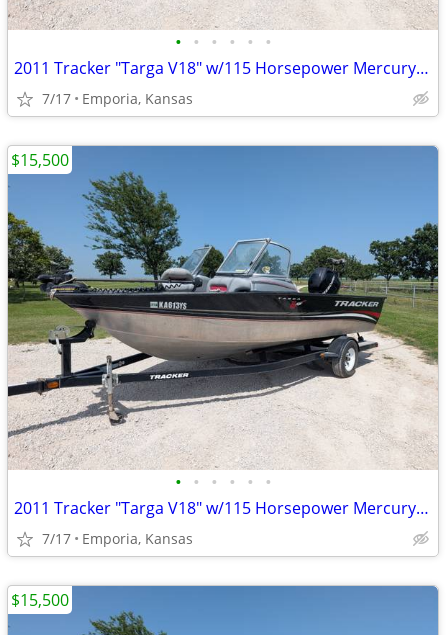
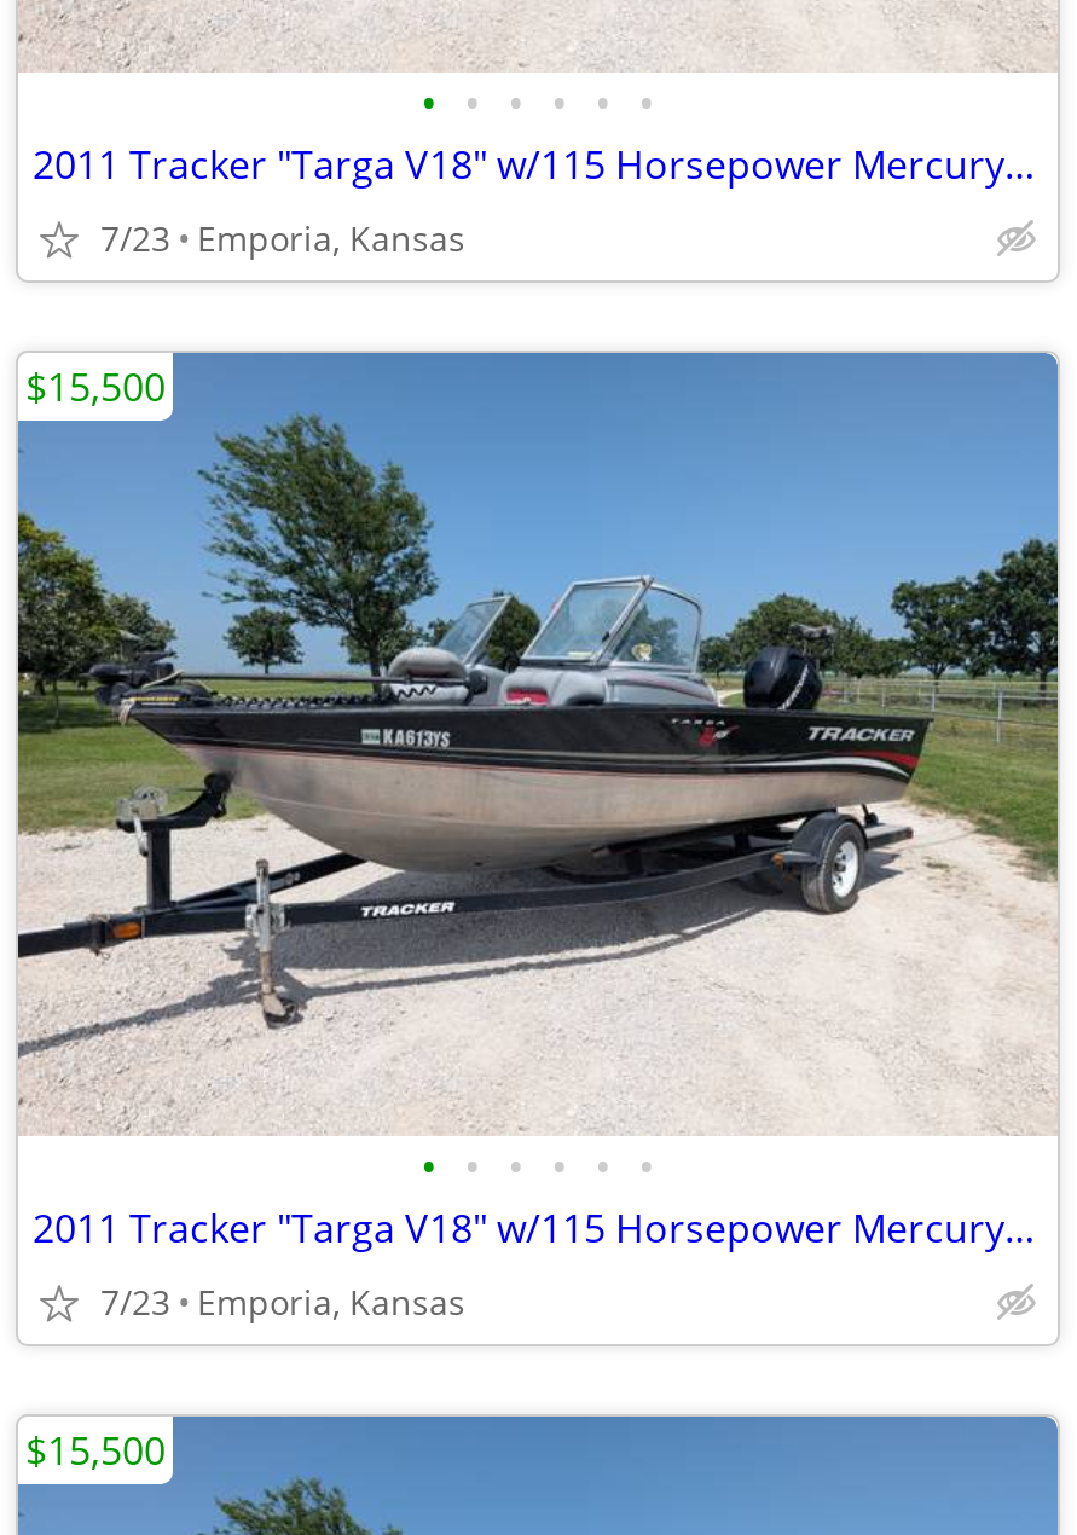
- 7/17 Emporia, Kansas
+ 7/23 Emporia, Kansas

- 7/17 Emporia, Kansas
+ 7/23 Emporia, Kansas
